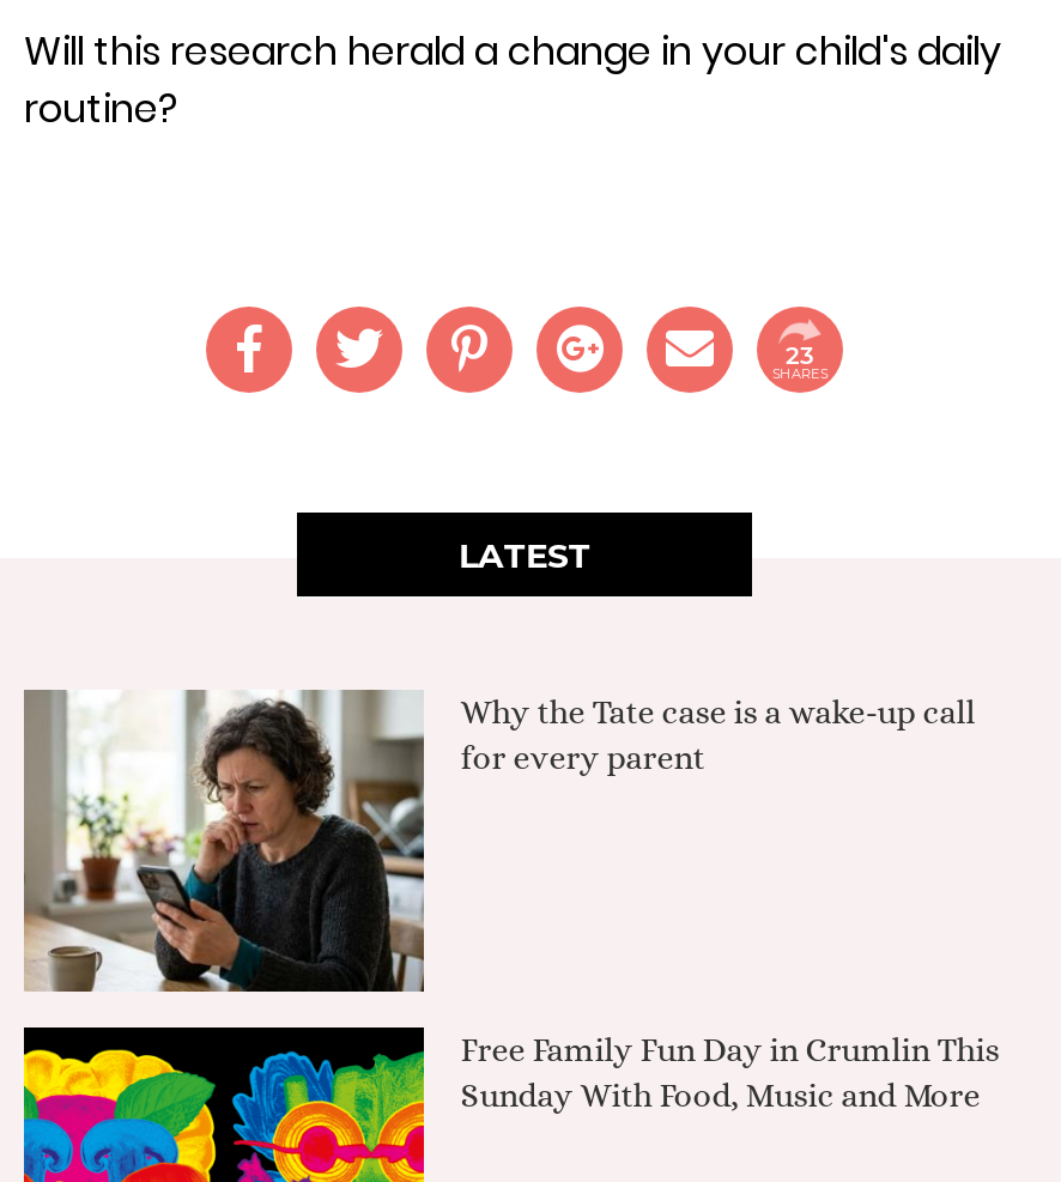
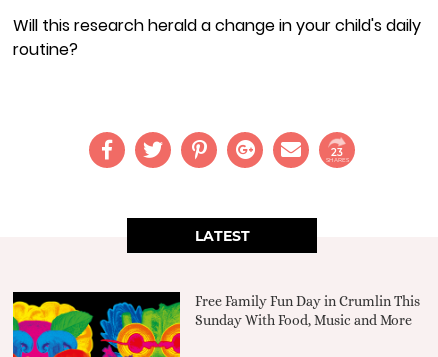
- [image]
- Why the Tate case is a wake-up call
- for every parent
